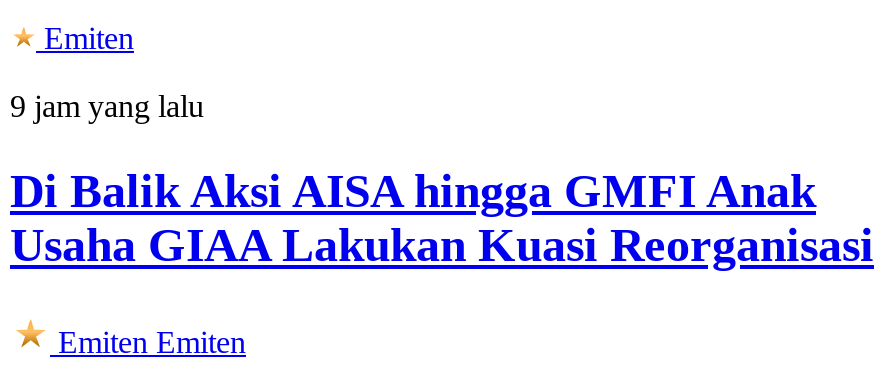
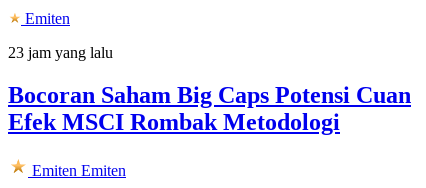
- 9 jam yang lalu
+ 23 jam yang lalu

- Di Balik Aksi AISA hingga GMFI Anak
- Usaha GIAA Lakukan Kuasi Reorganisasi
+ Bocoran Saham Big Caps Potensi Cuan
+ Efek MSCI Rombak Metodologi
